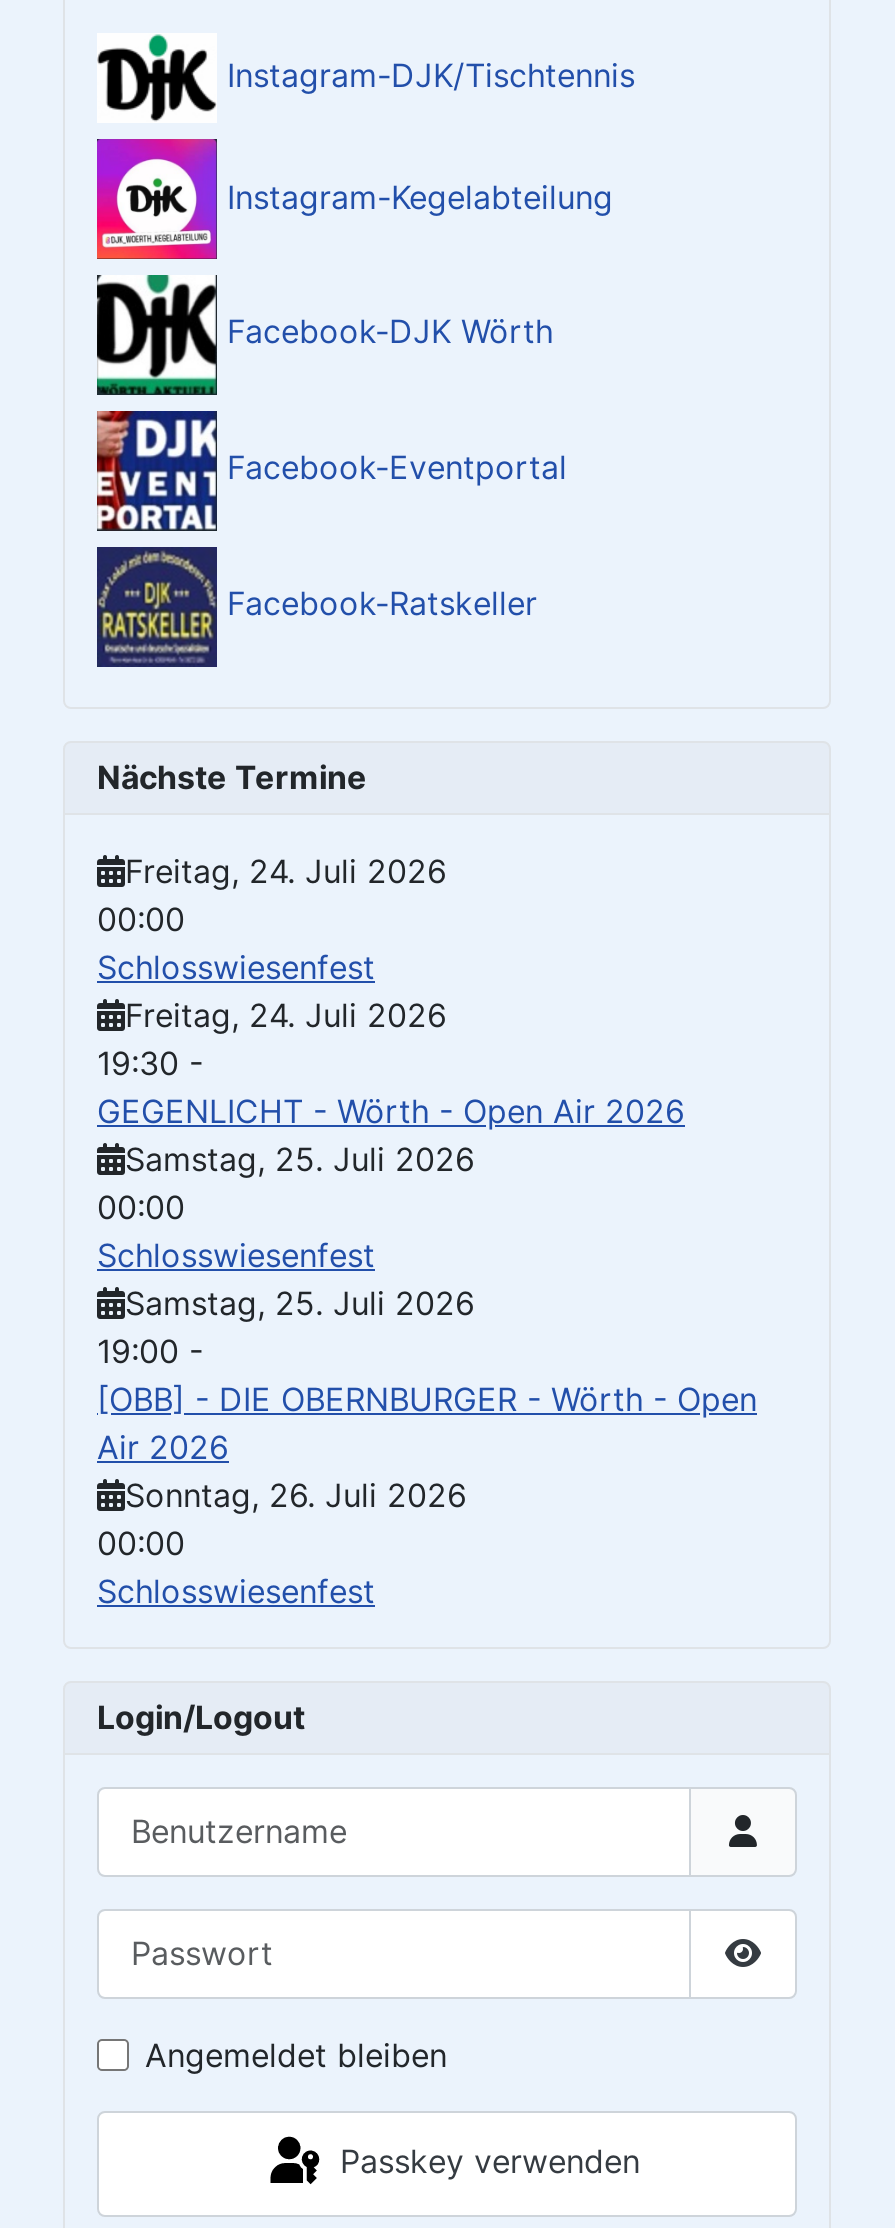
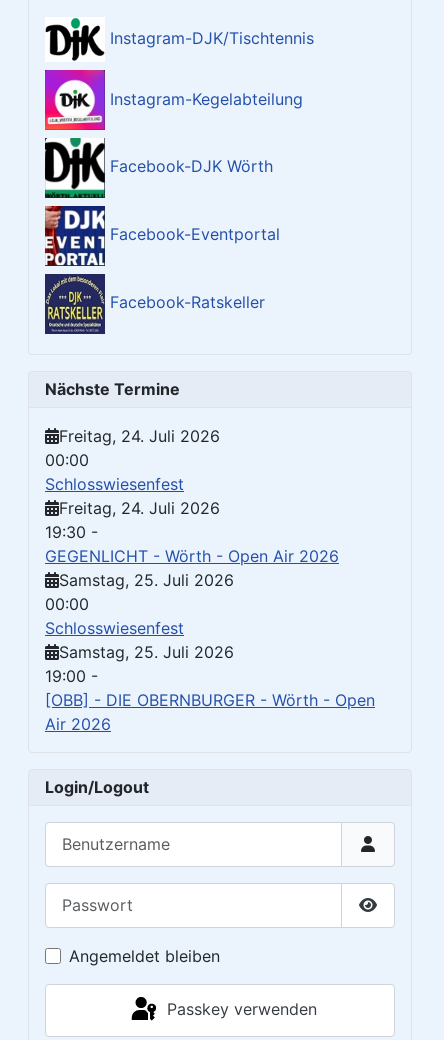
- Sonntag, 26. Juli 2026
- 00:00
- Schlosswiesenfest
